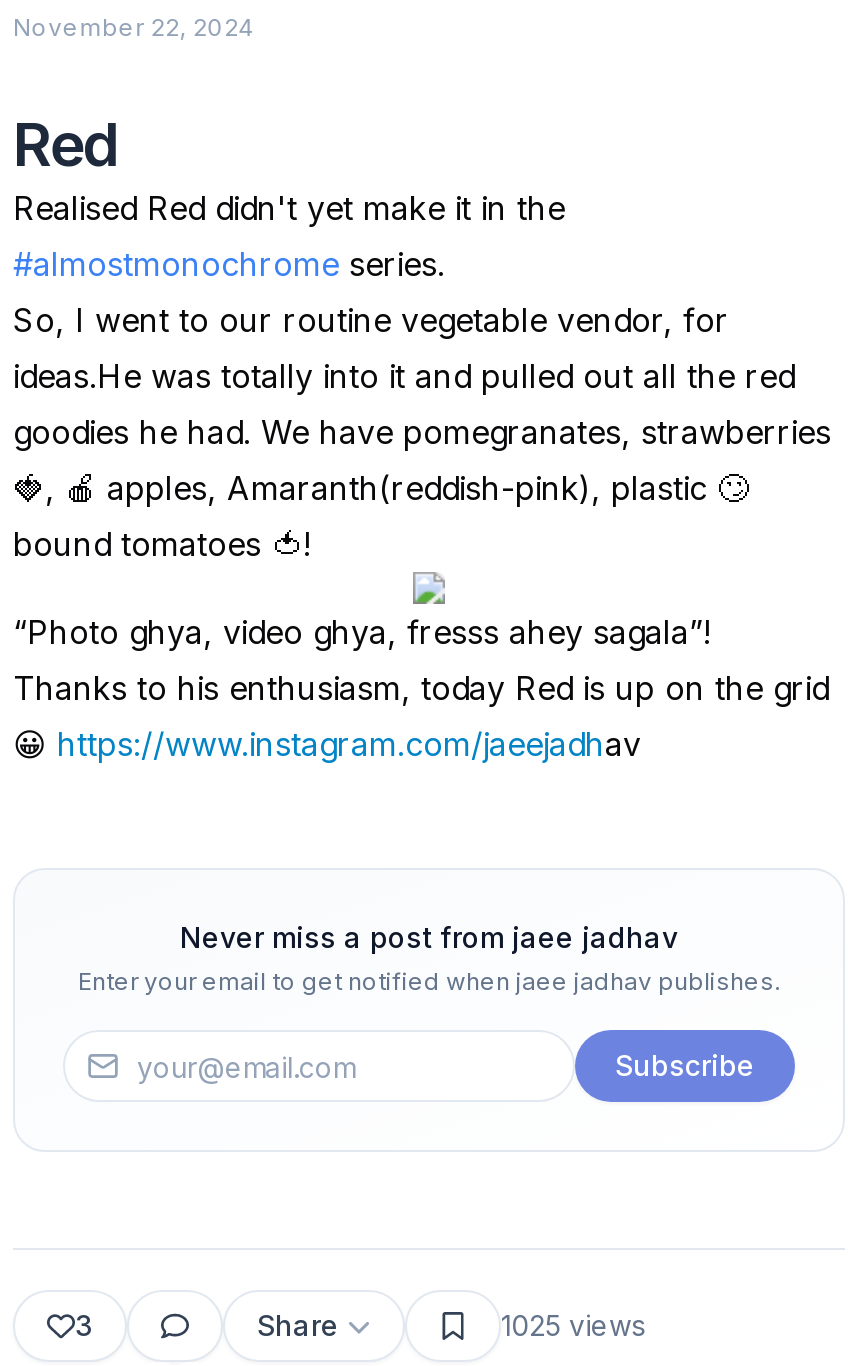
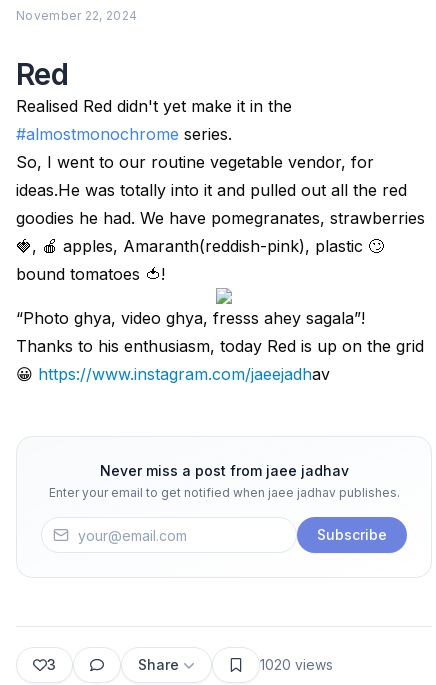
- 1025 views
+ 1020 views
